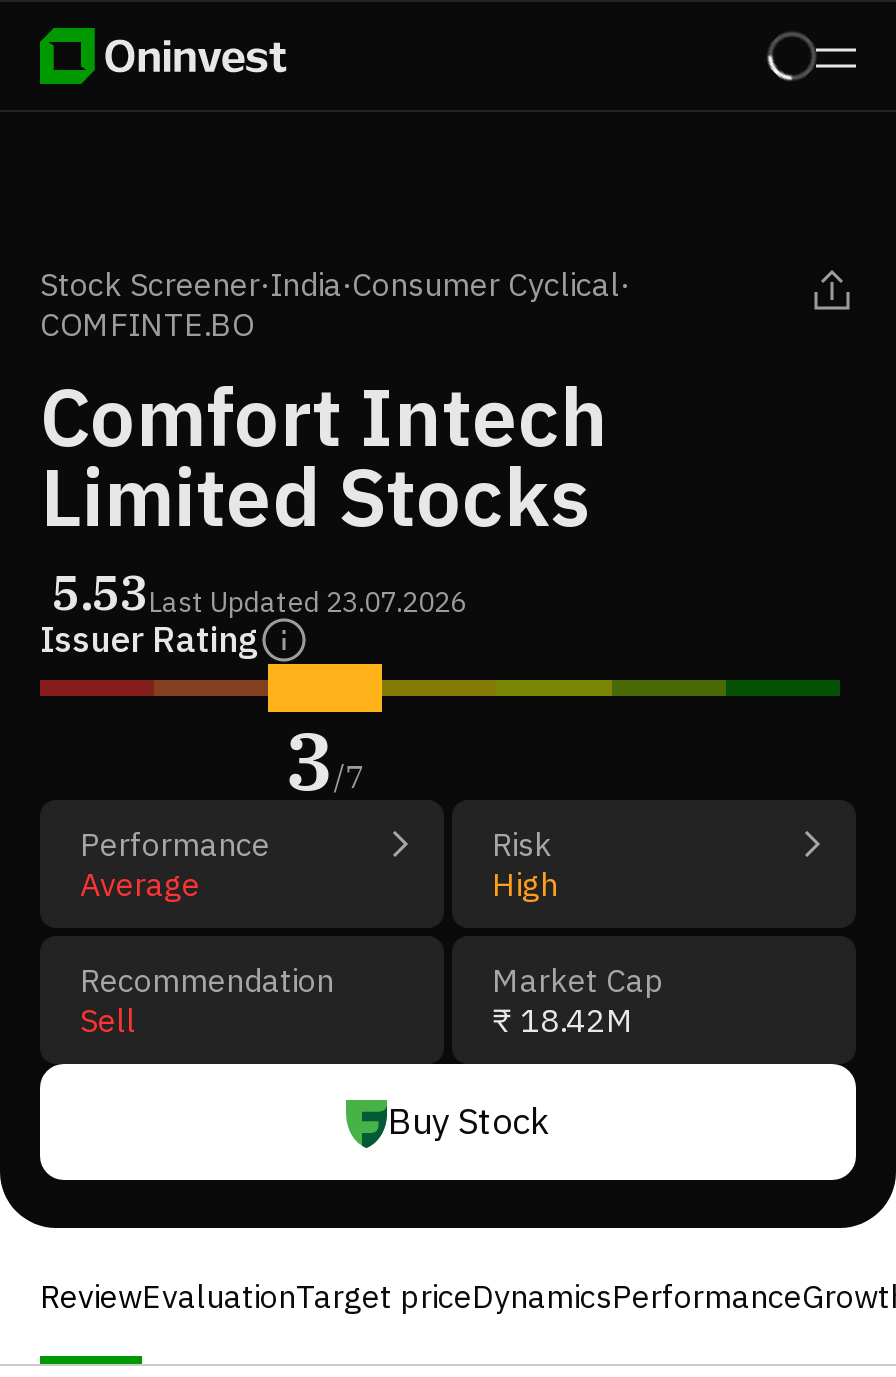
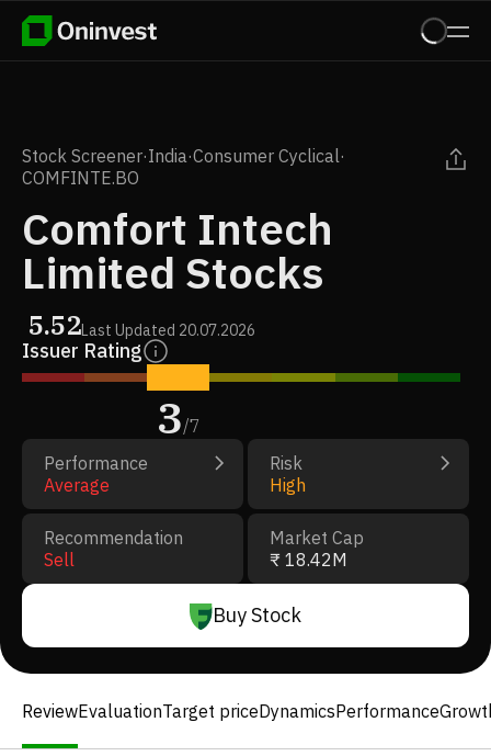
- 5.53Last Updated 23.07.2026
+ 5.52Last Updated 20.07.2026
